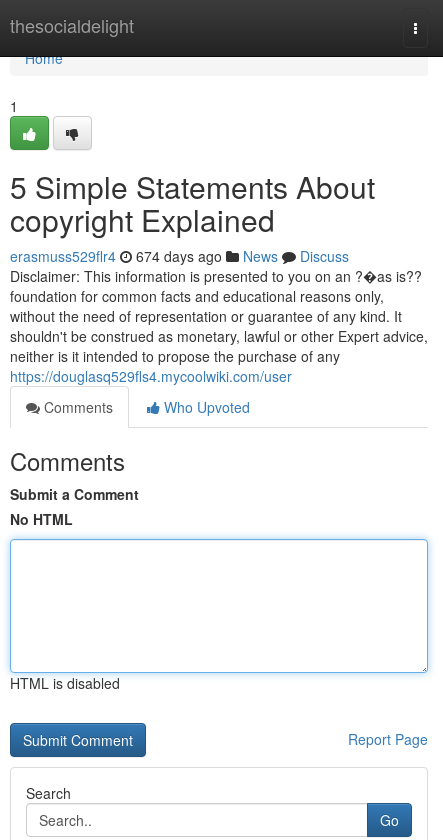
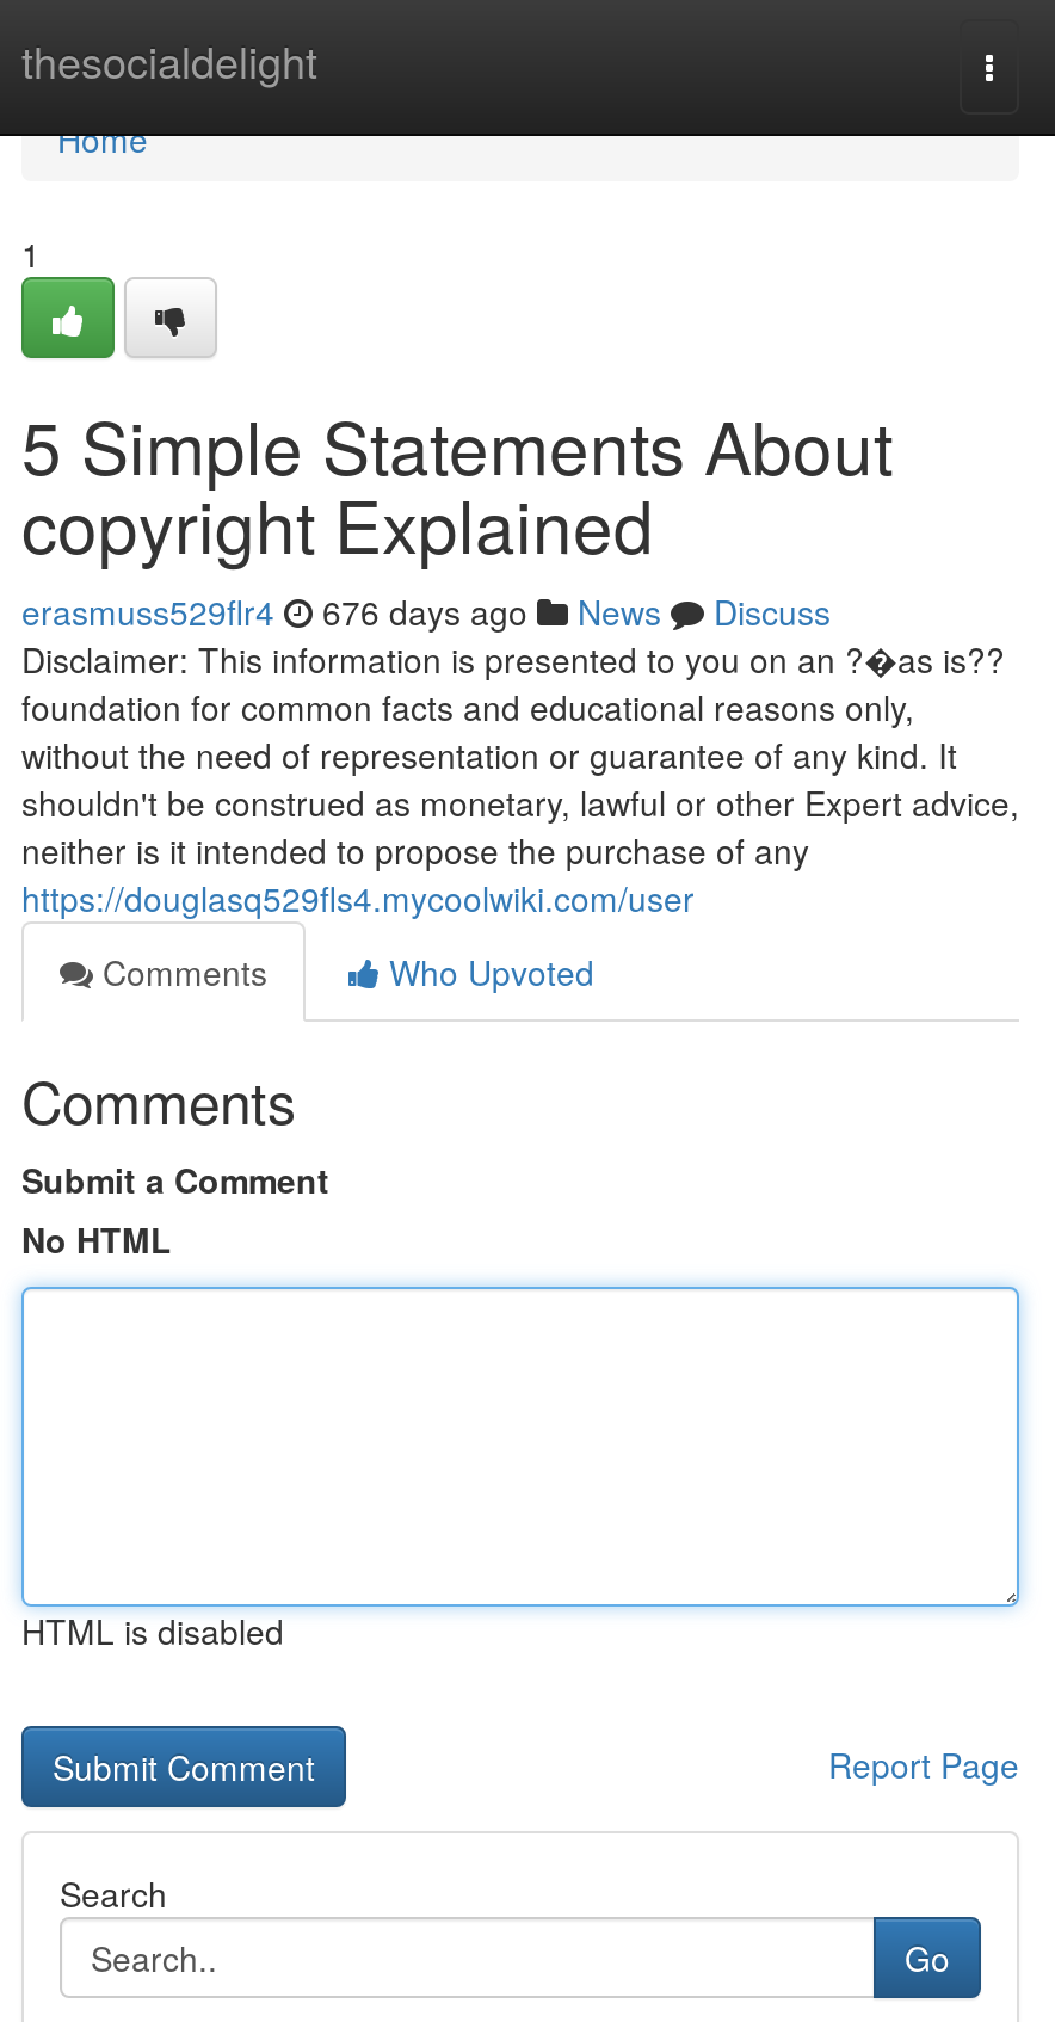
- erasmuss529flr4 674 days ago News Discuss
+ erasmuss529flr4 676 days ago News Discuss
